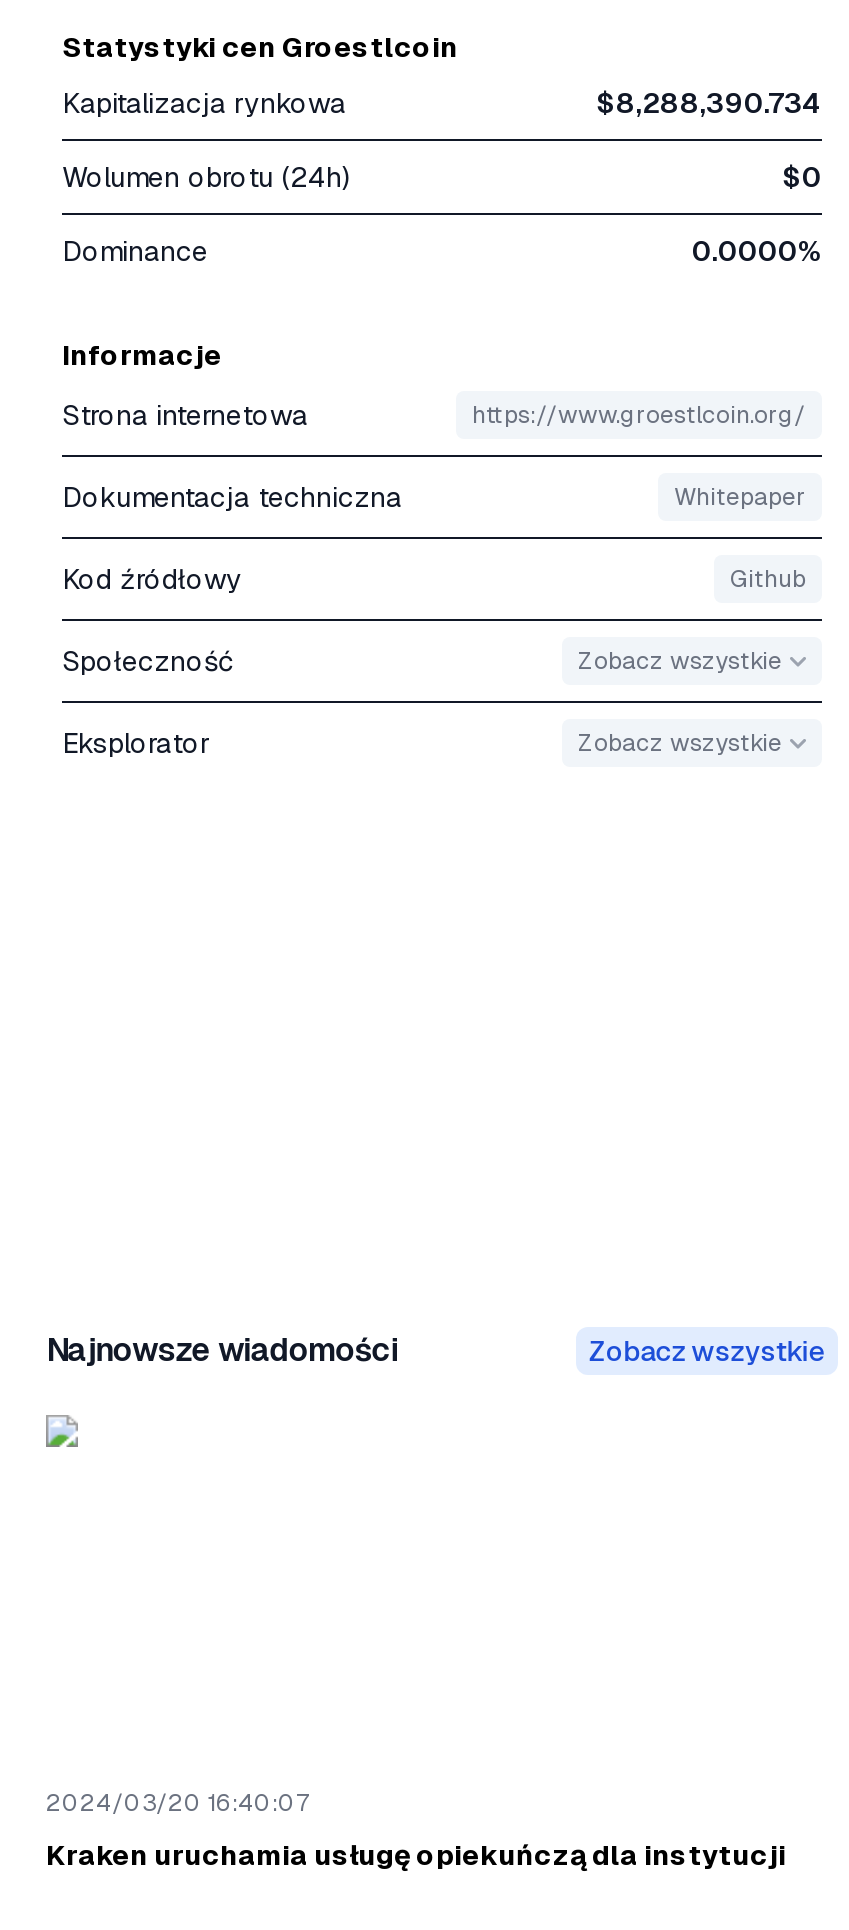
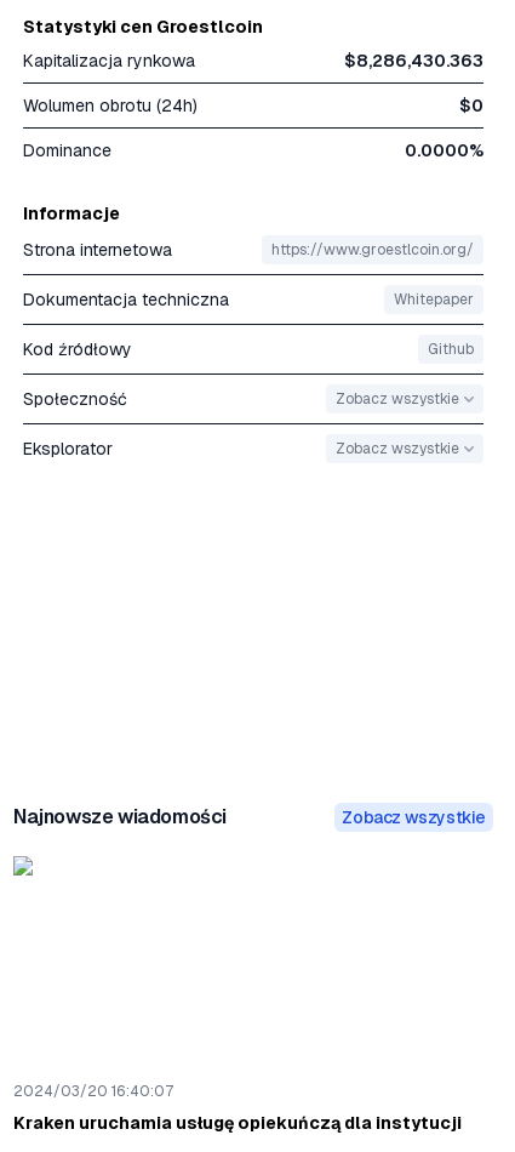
- $8,288,390.734
+ $8,286,430.363
